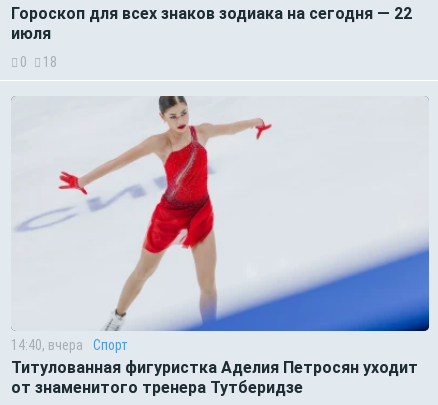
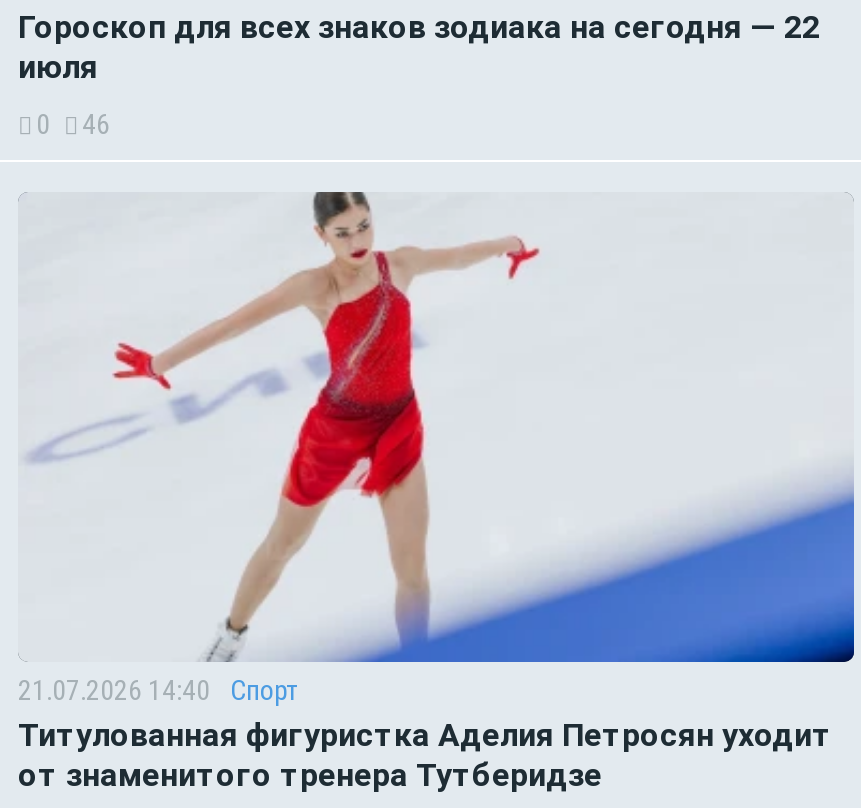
- 0 18
+ 0 46

- 14:40, вчера Спорт
+ 21.07.2026 14:40 Спорт
